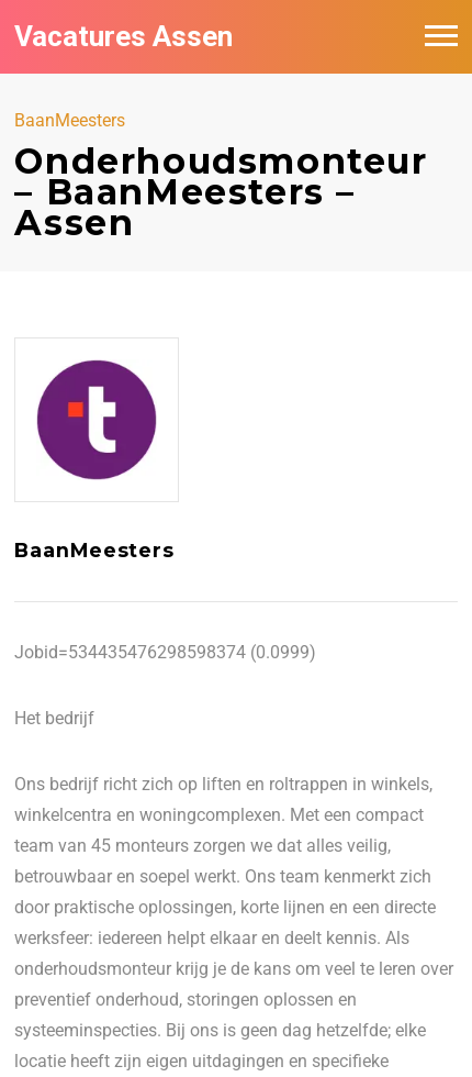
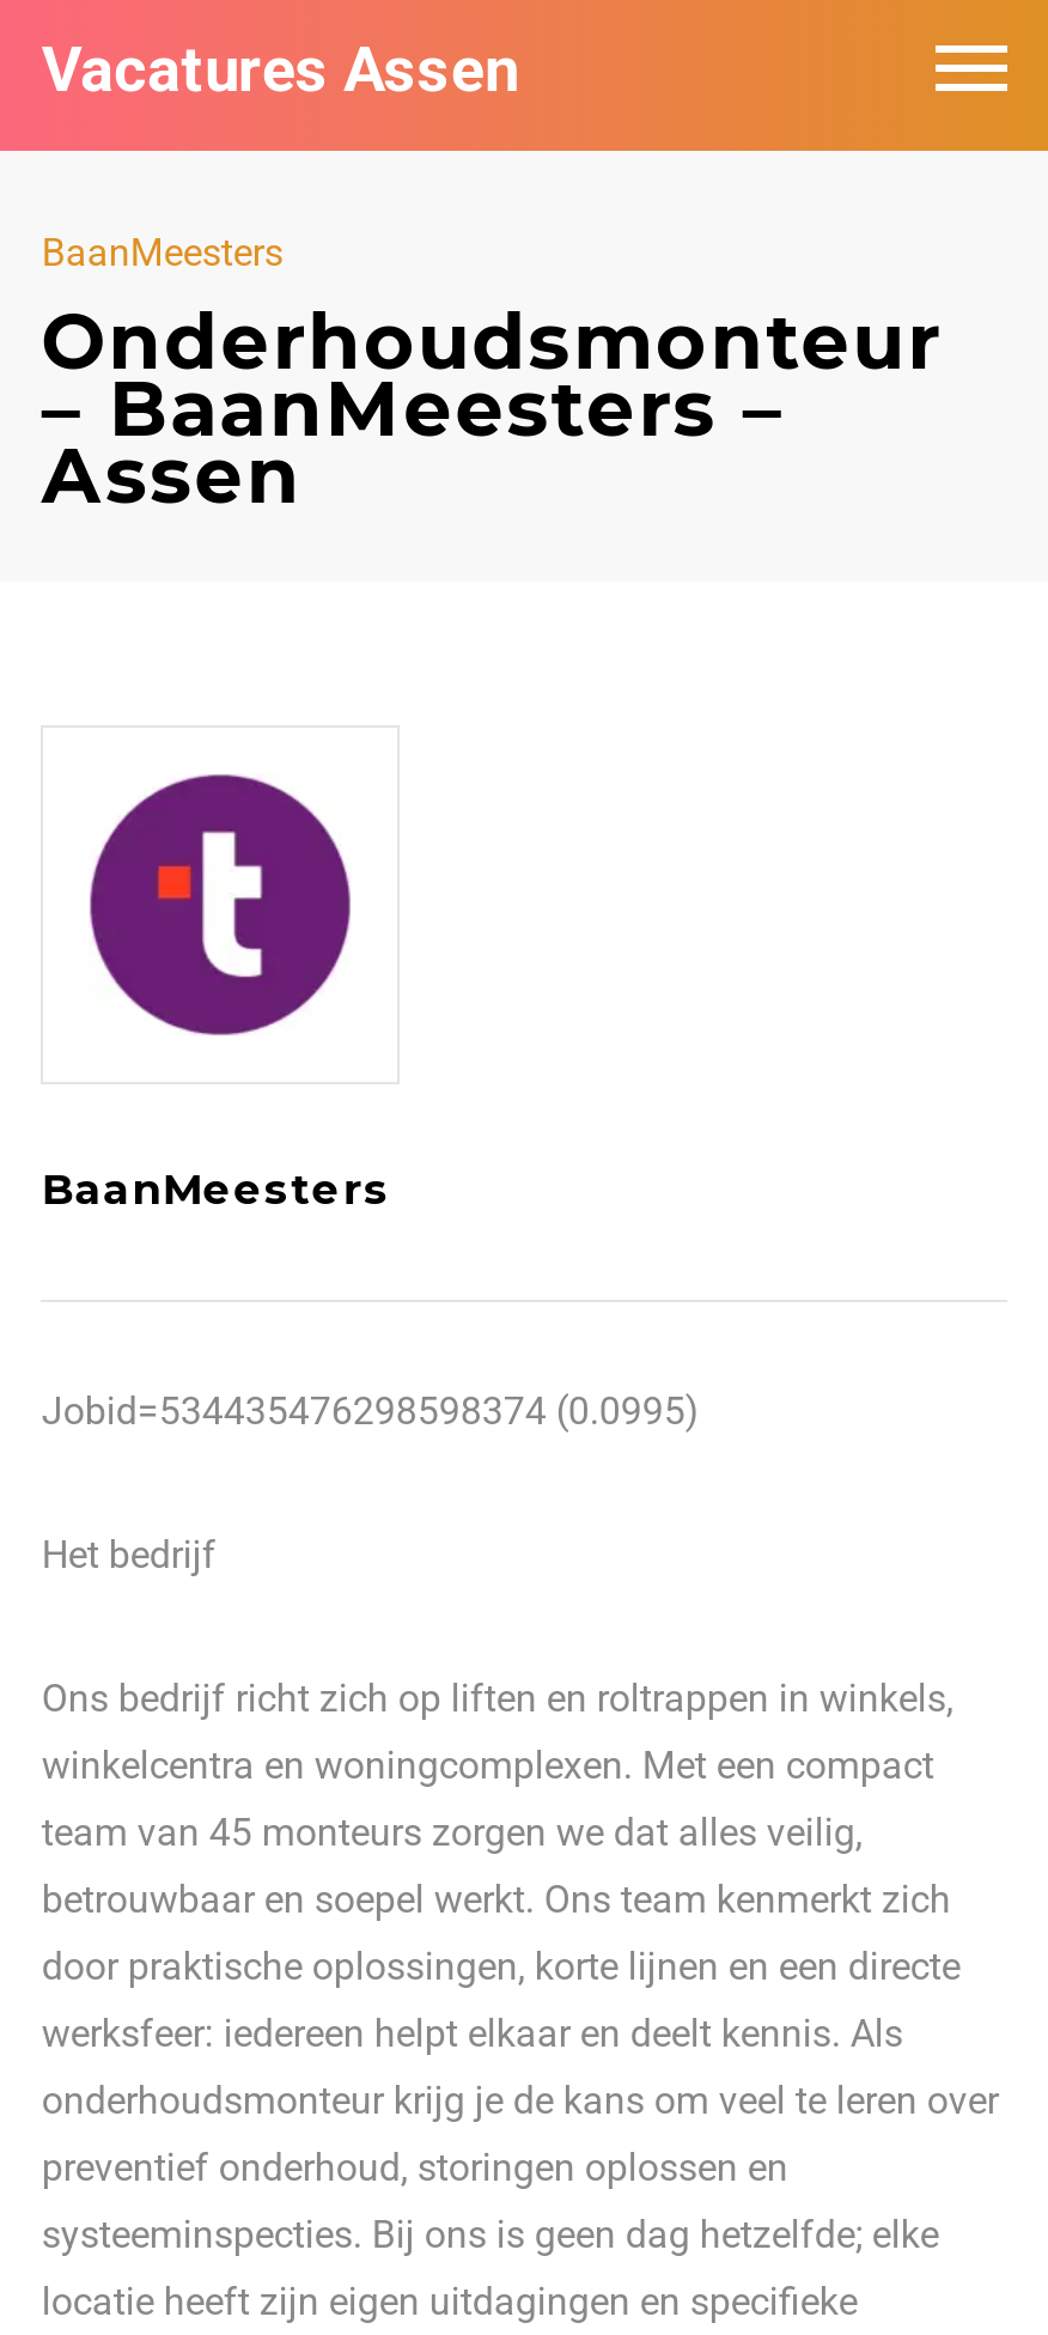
- Jobid=534435476298598374 (0.0999)
+ Jobid=534435476298598374 (0.0995)
